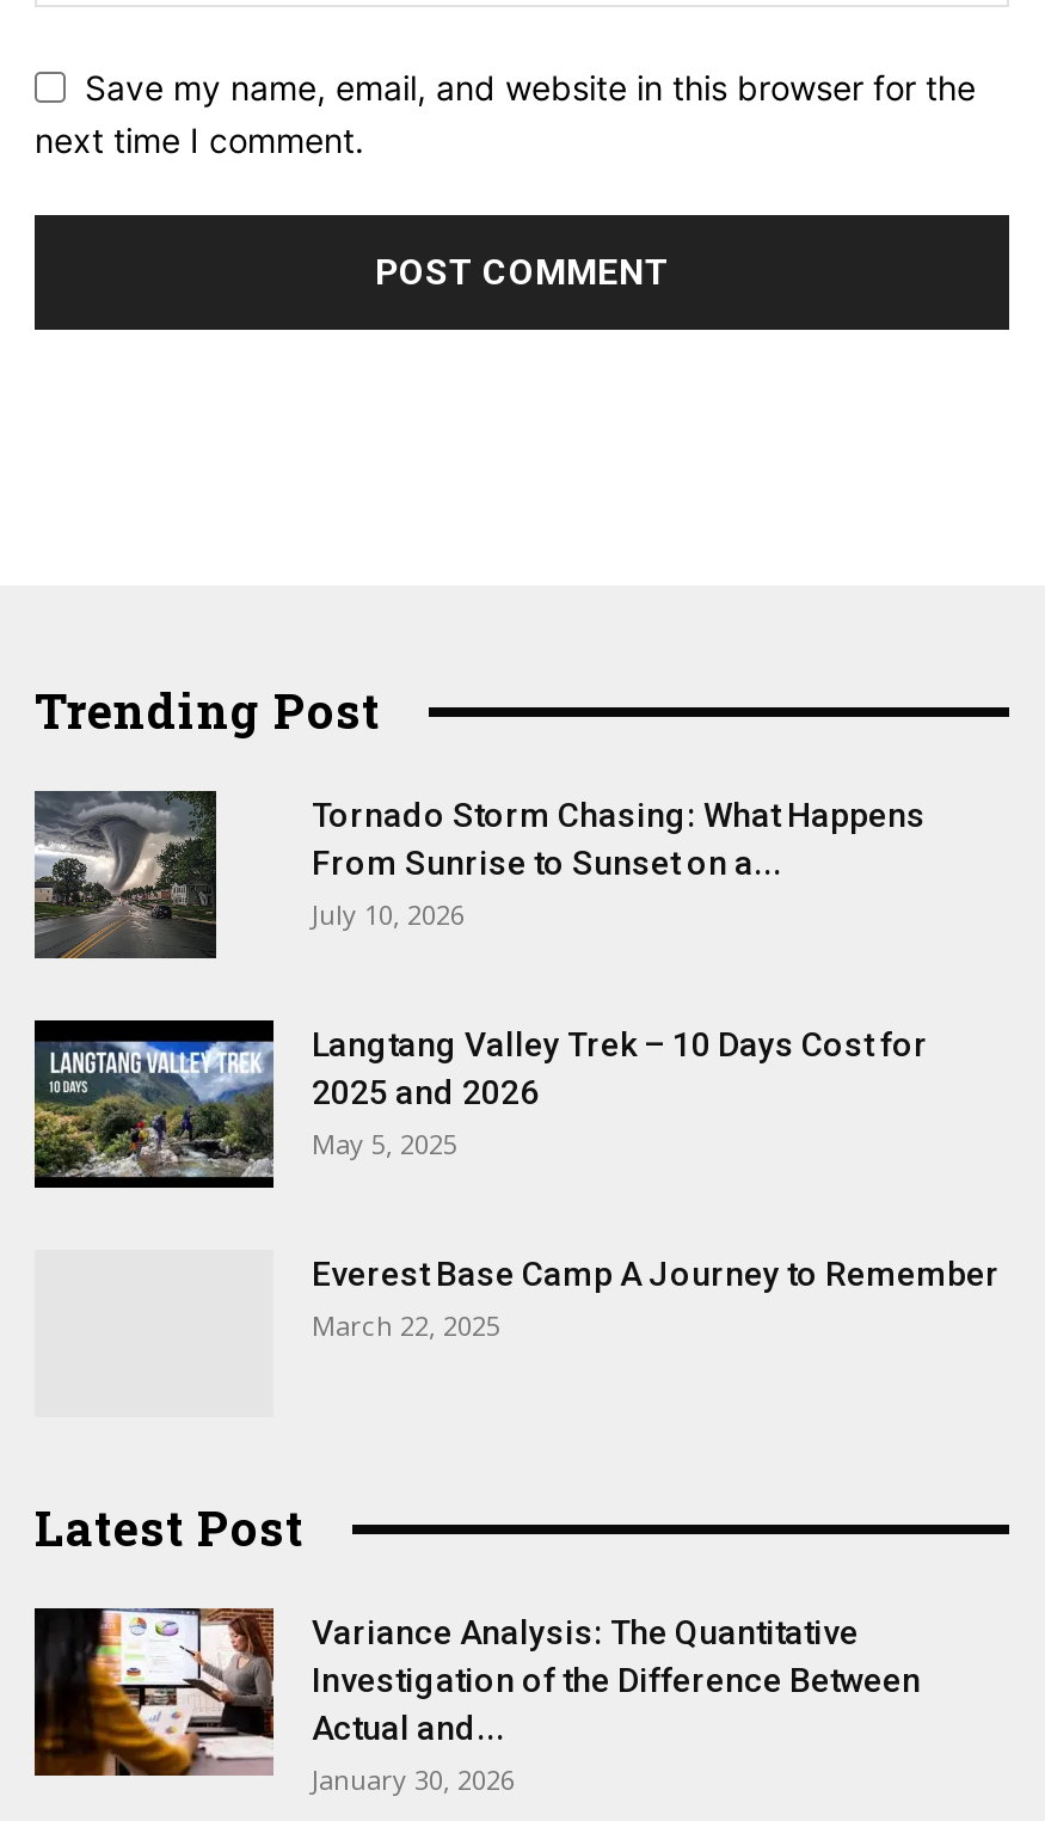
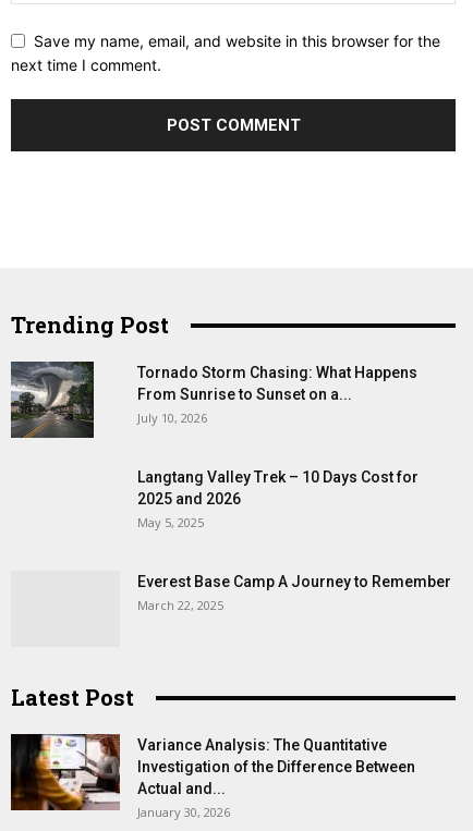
- [image]
